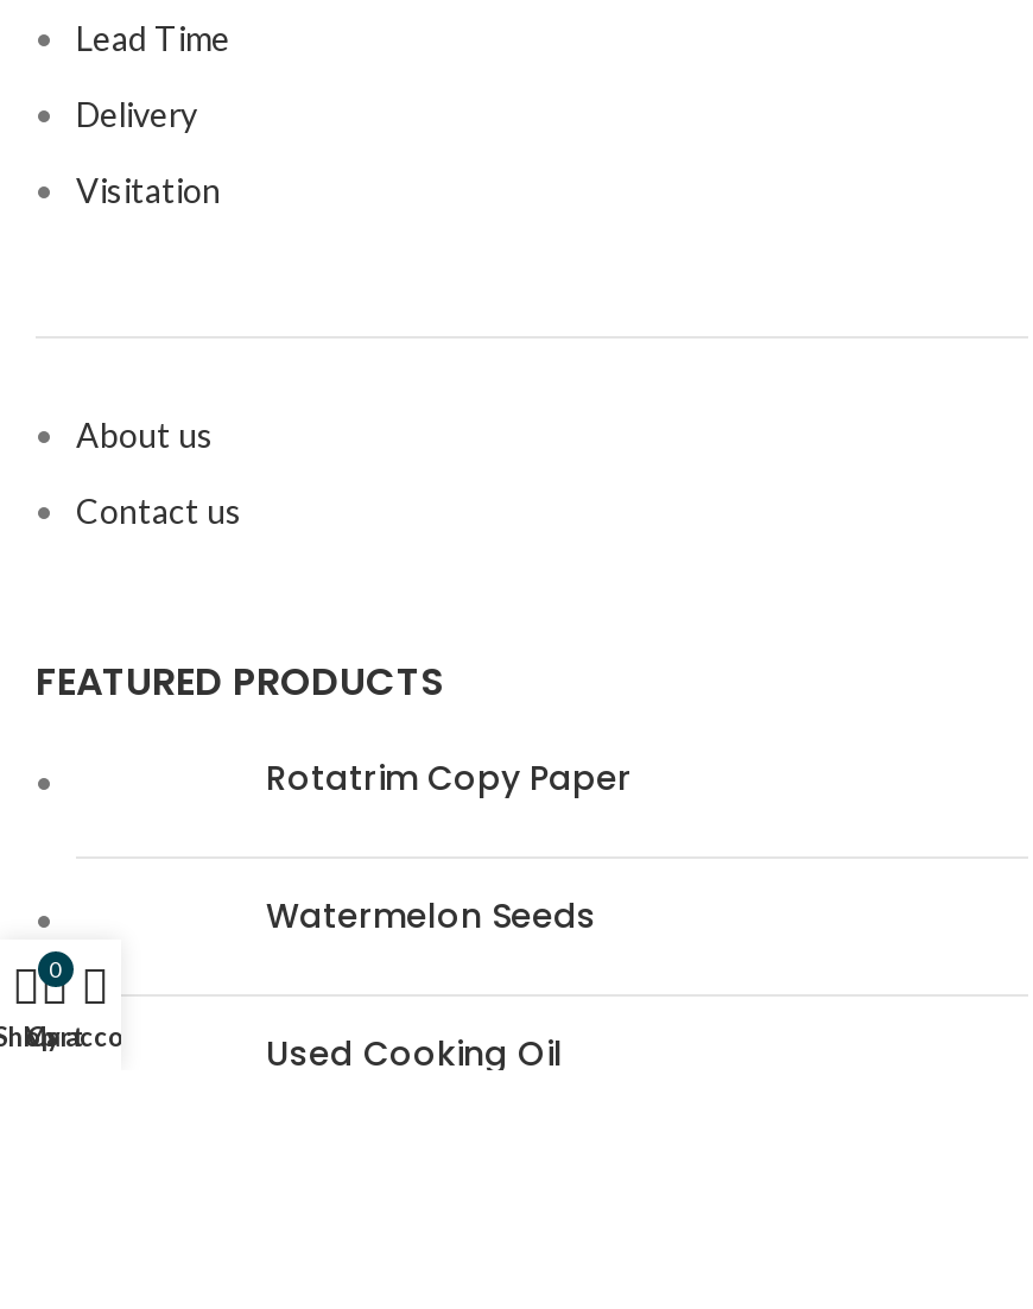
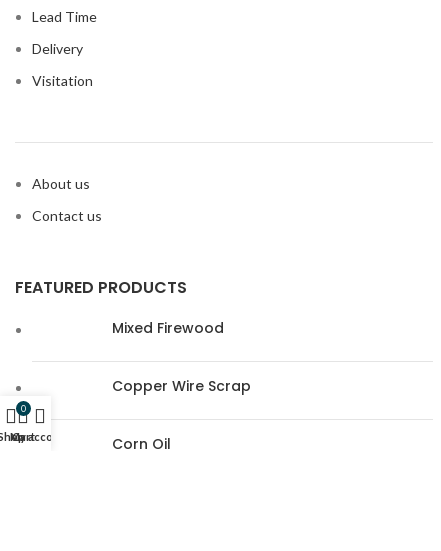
- Rotatrim Copy Paper
+ Mixed Firewood

- Watermelon Seeds
+ Copper Wire Scrap

- Used Cooking Oil
+ Corn Oil
